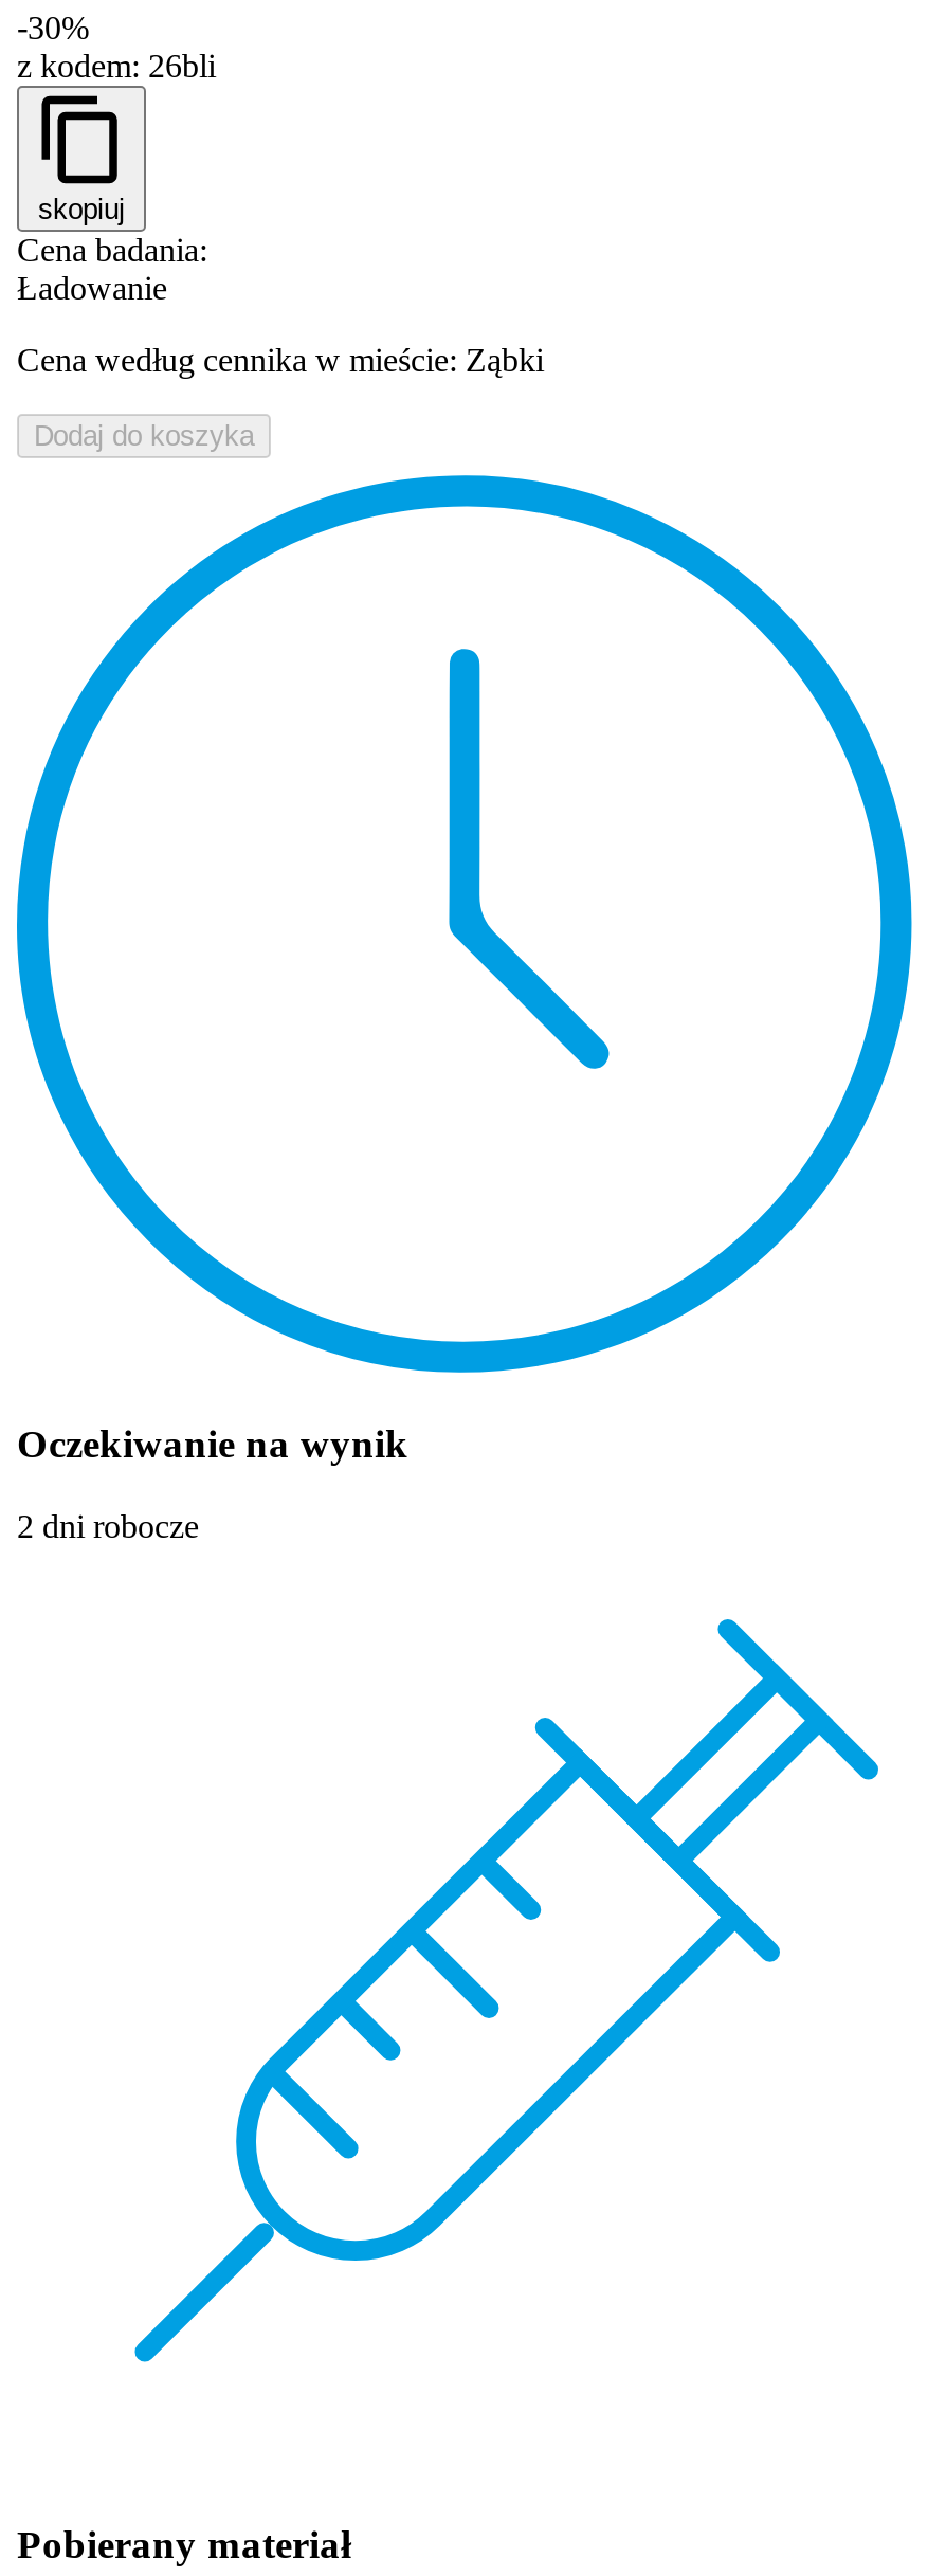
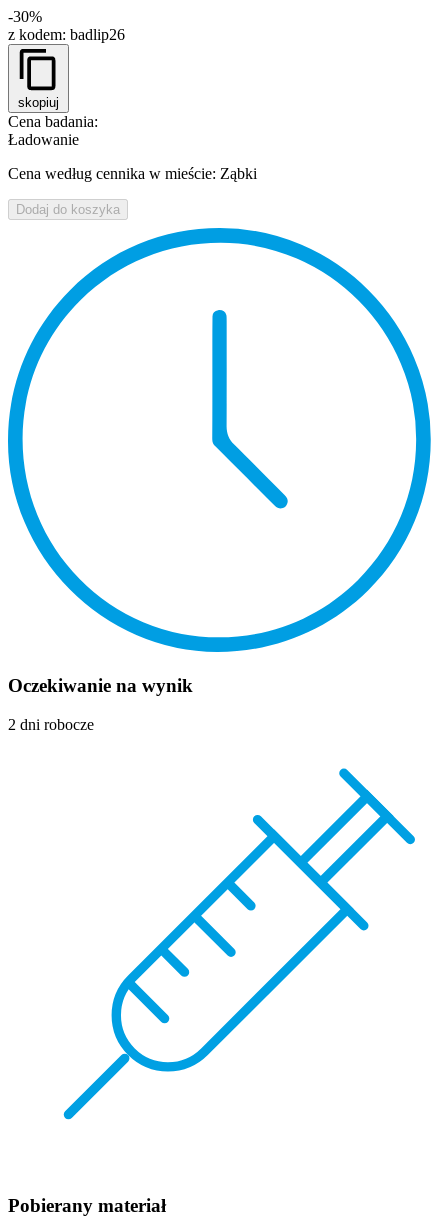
- z kodem: 26bli
+ z kodem: badlip26
